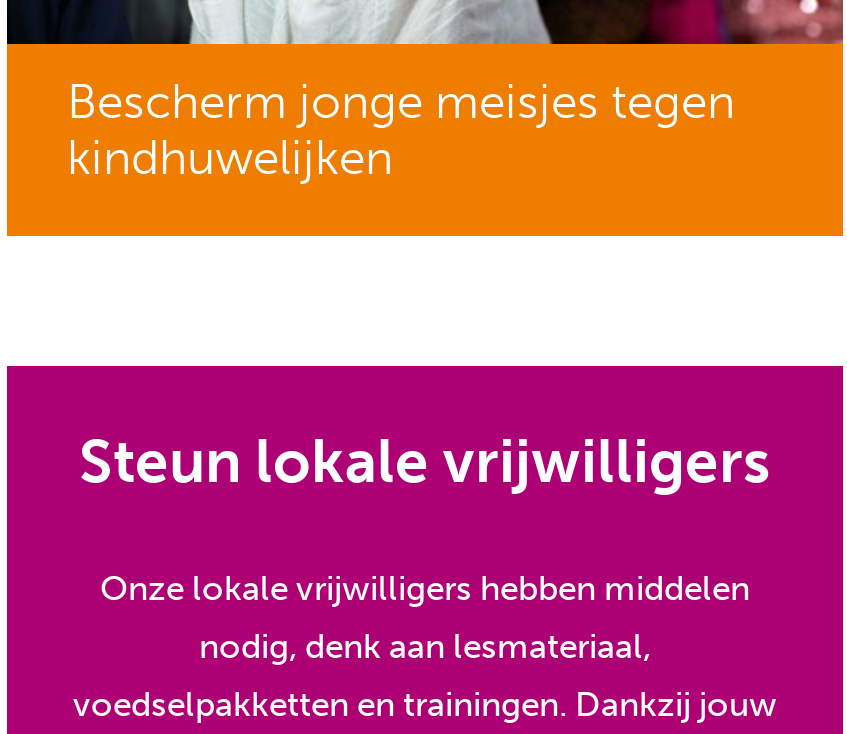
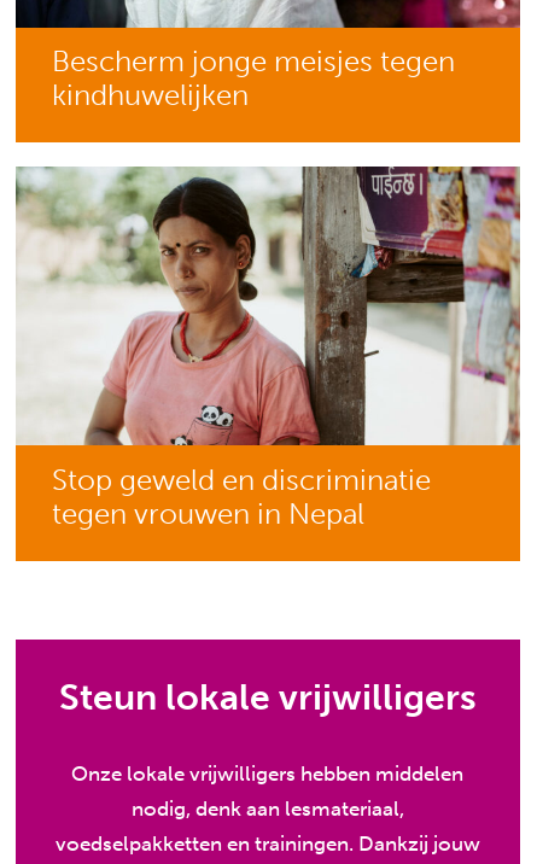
+ [image]
+ Stop geweld en discriminatie
+ tegen vrouwen in Nepal
